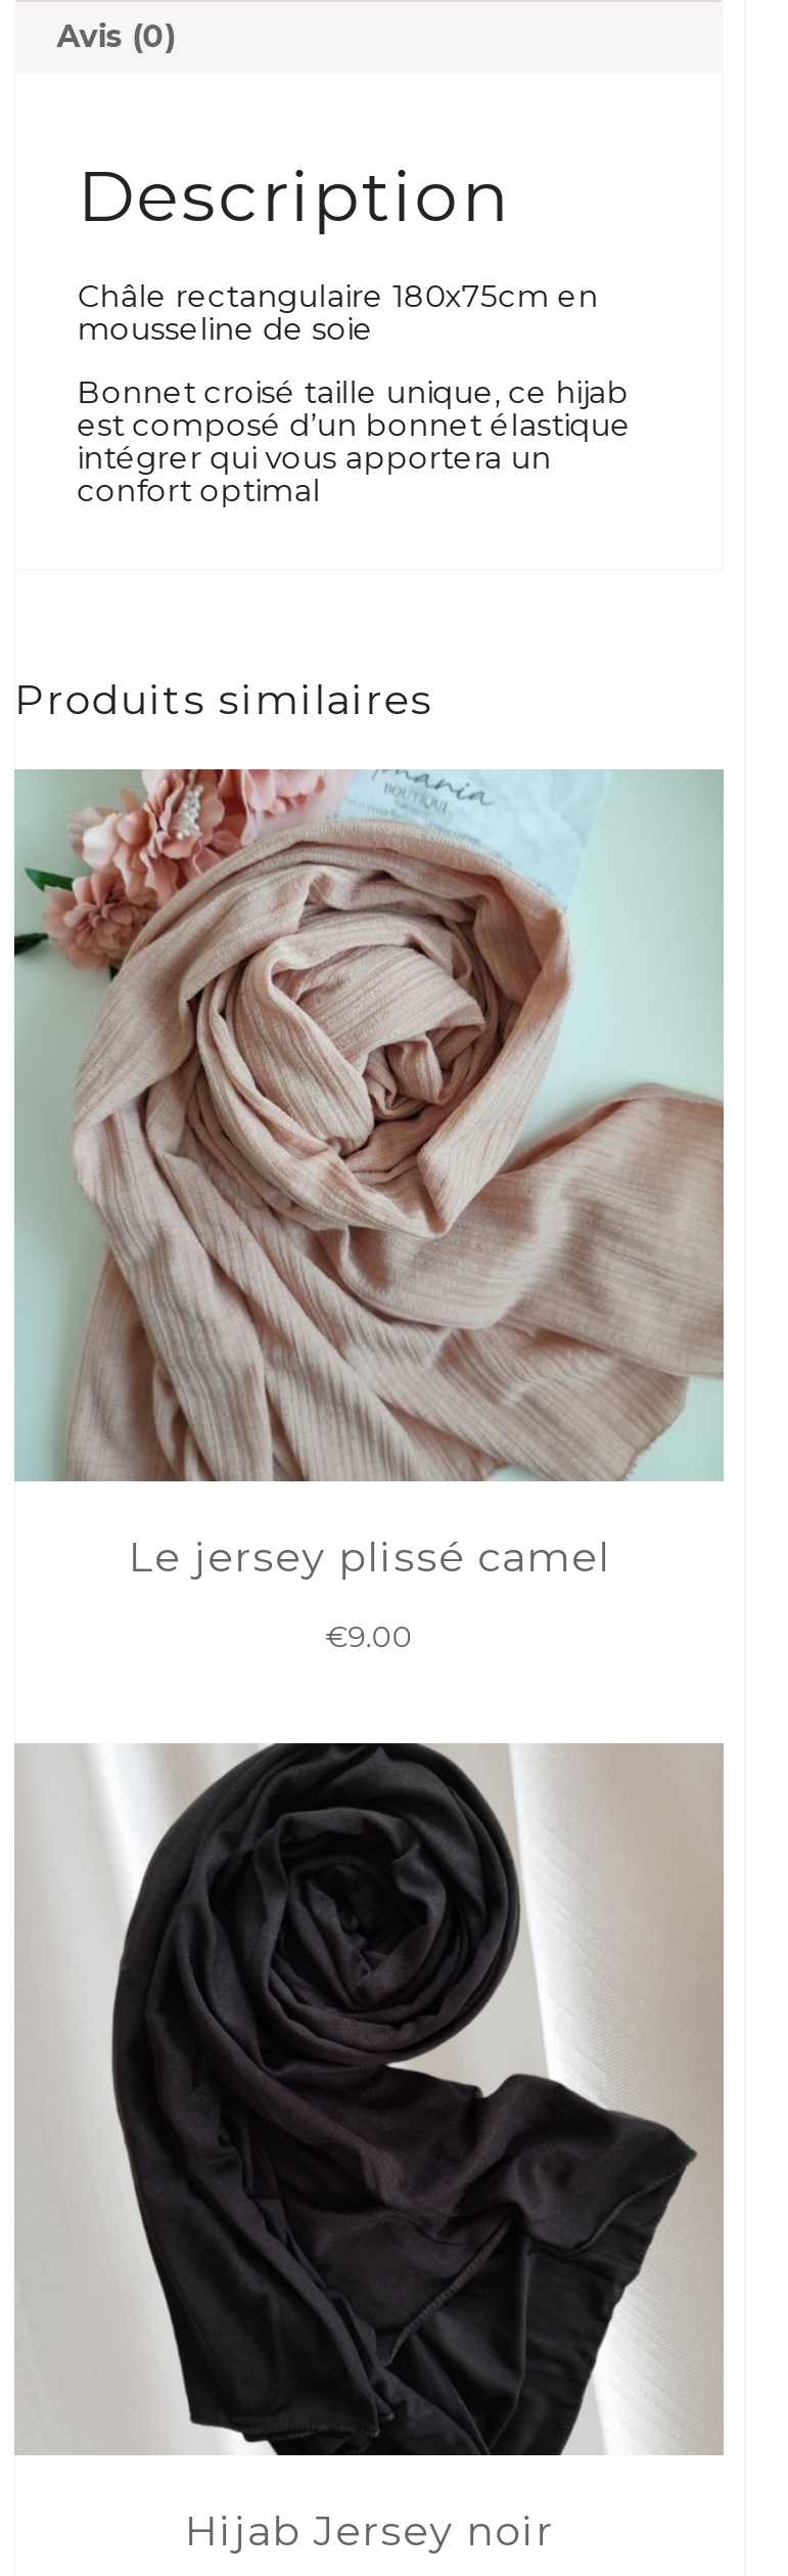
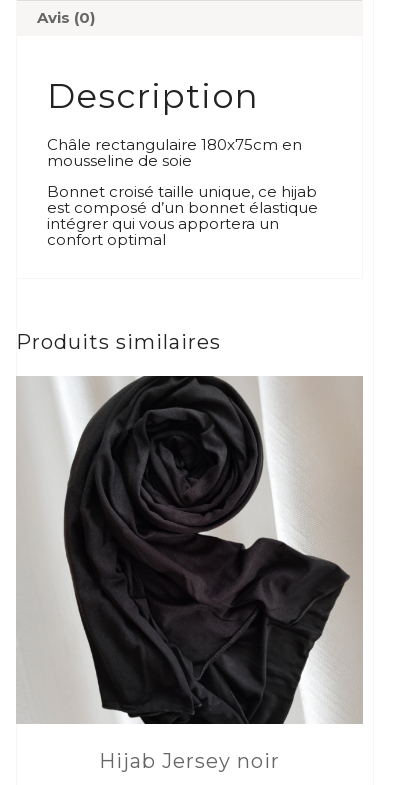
- [image]
- Le jersey plissé camel
- €9.00
